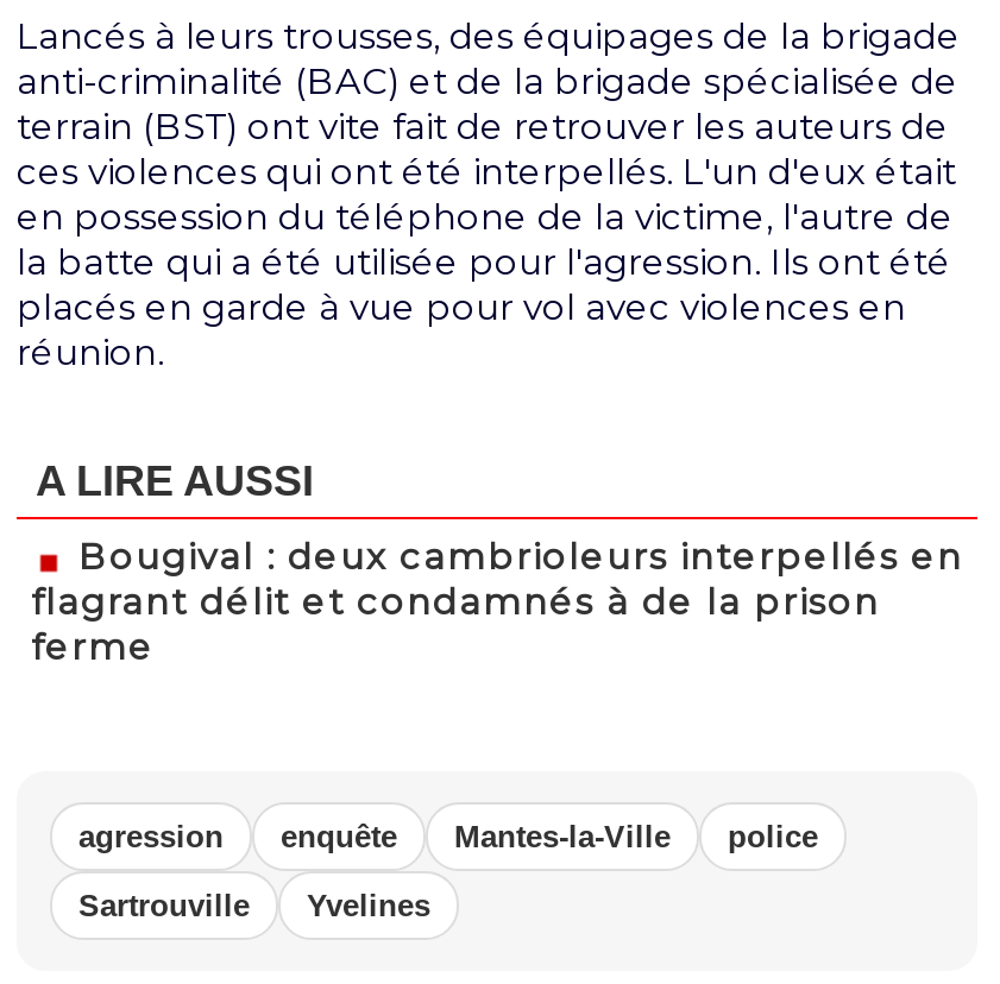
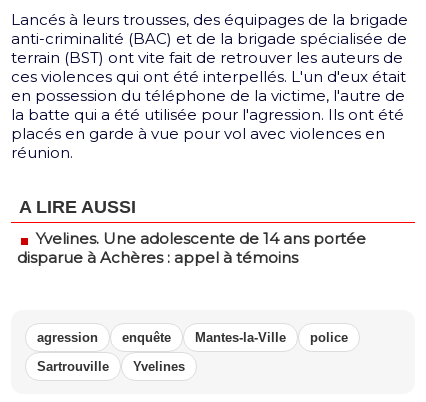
- Bougival : deux cambrioleurs interpellés en
- flagrant délit et condamnés à de la prison
- ferme
+ Yvelines. Une adolescente de 14 ans portée
+ disparue à Achères : appel à témoins
